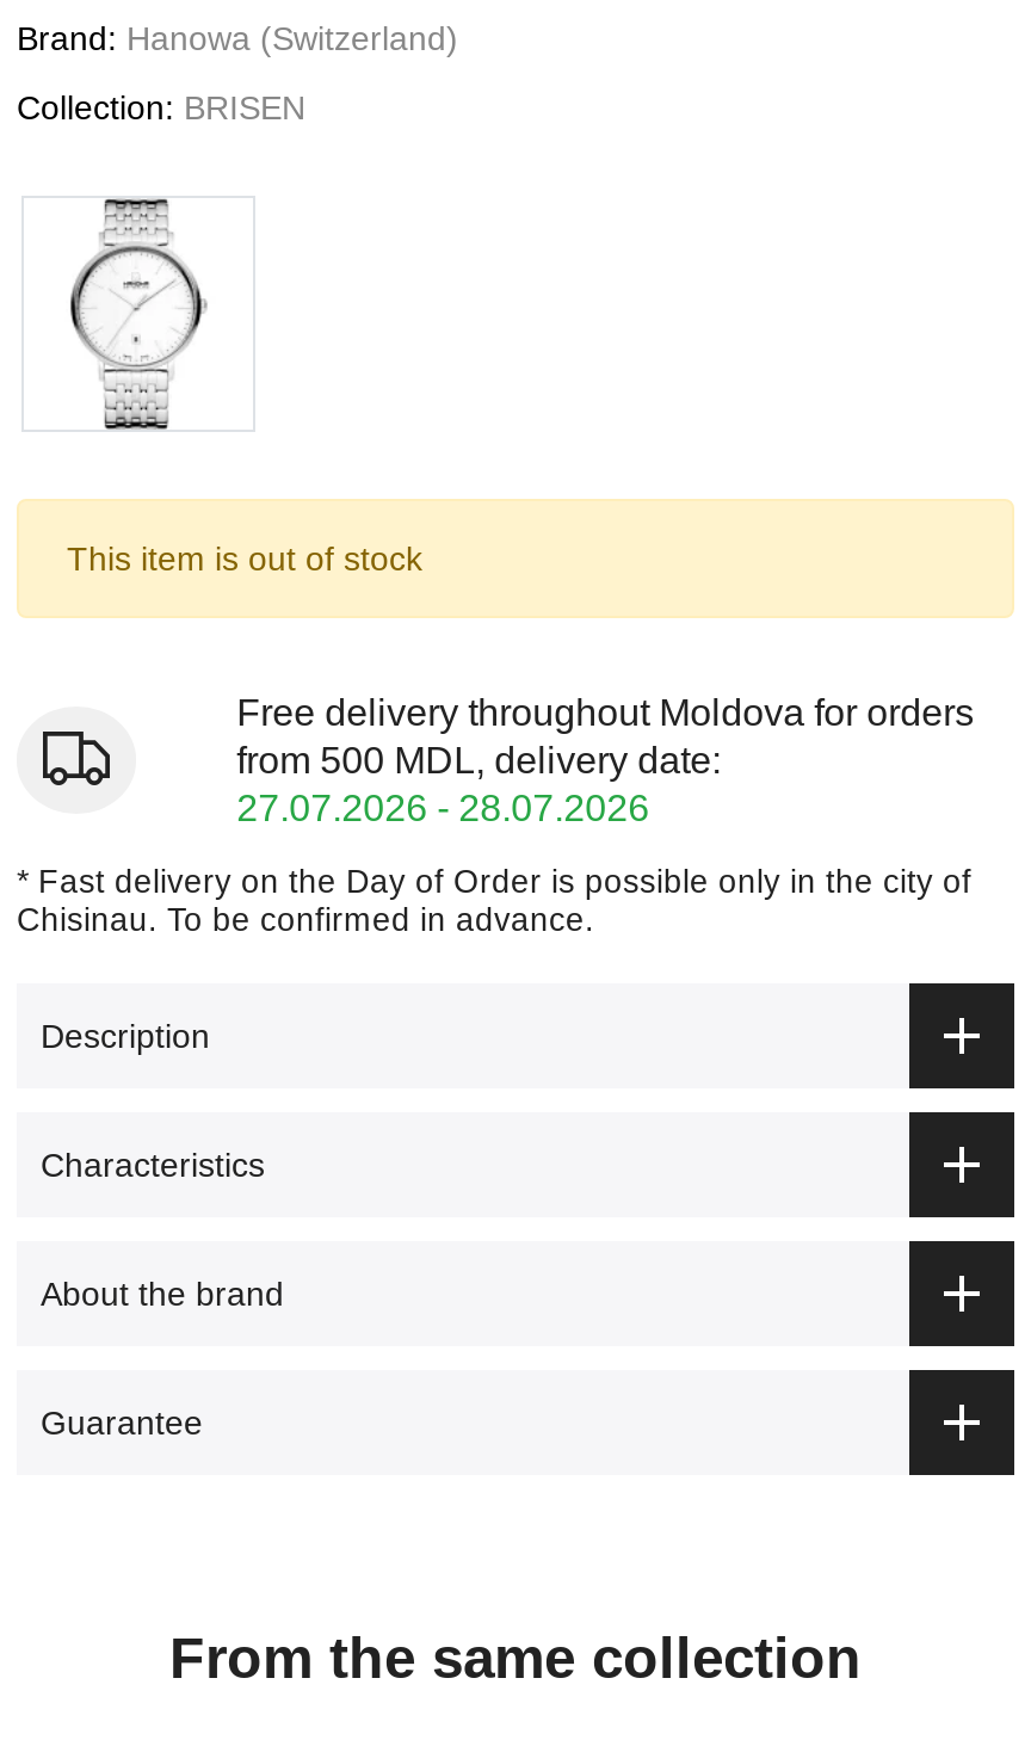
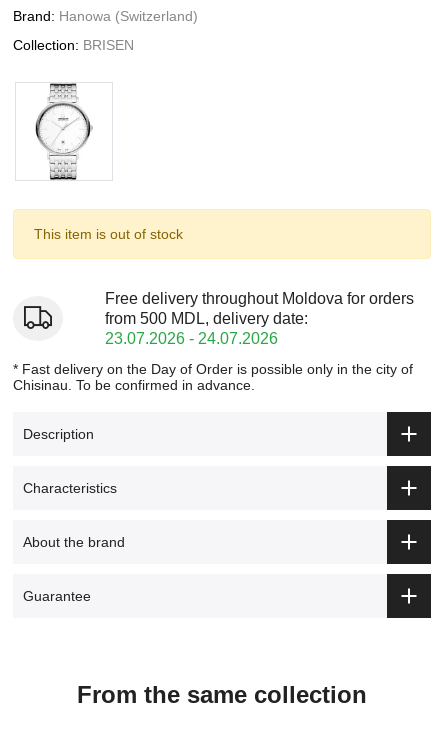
- 27.07.2026 - 28.07.2026
+ 23.07.2026 - 24.07.2026
